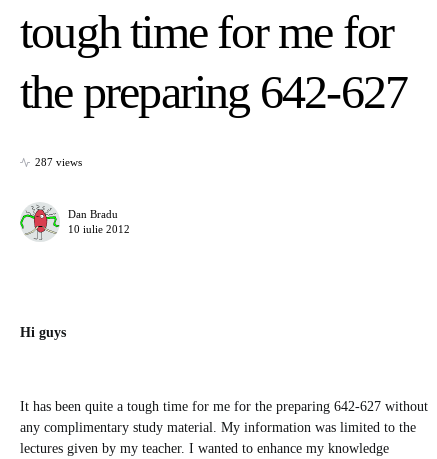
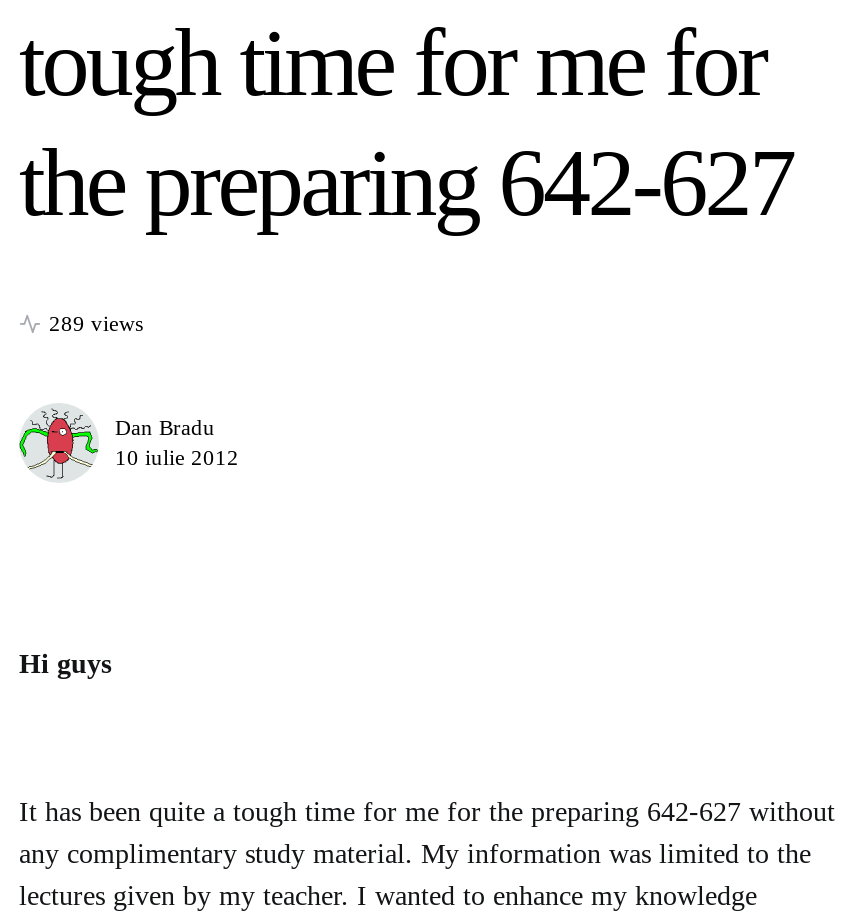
- 287 views
+ 289 views
